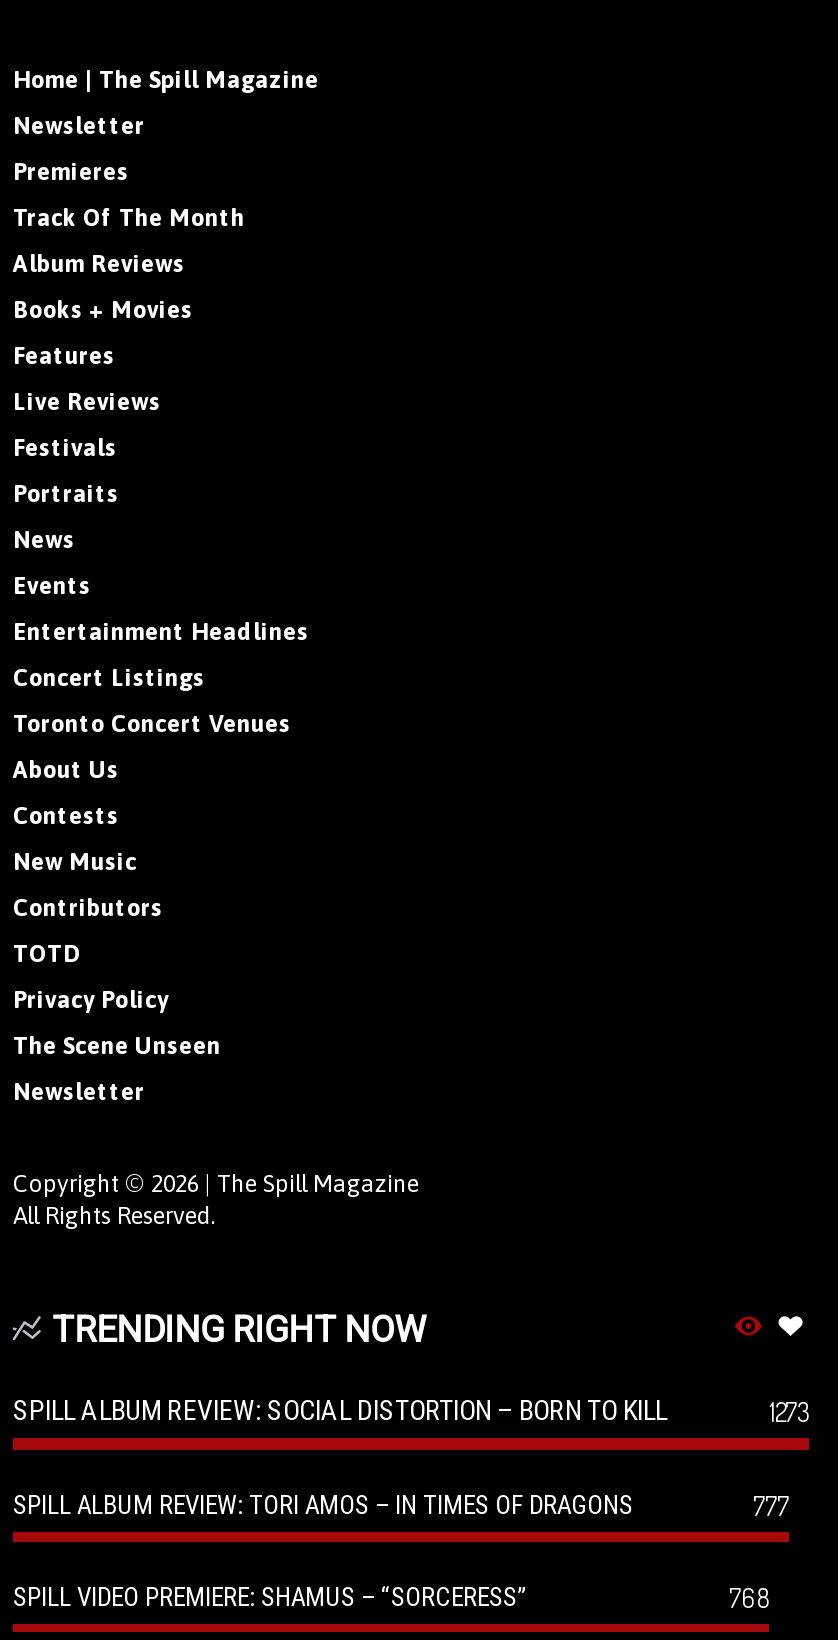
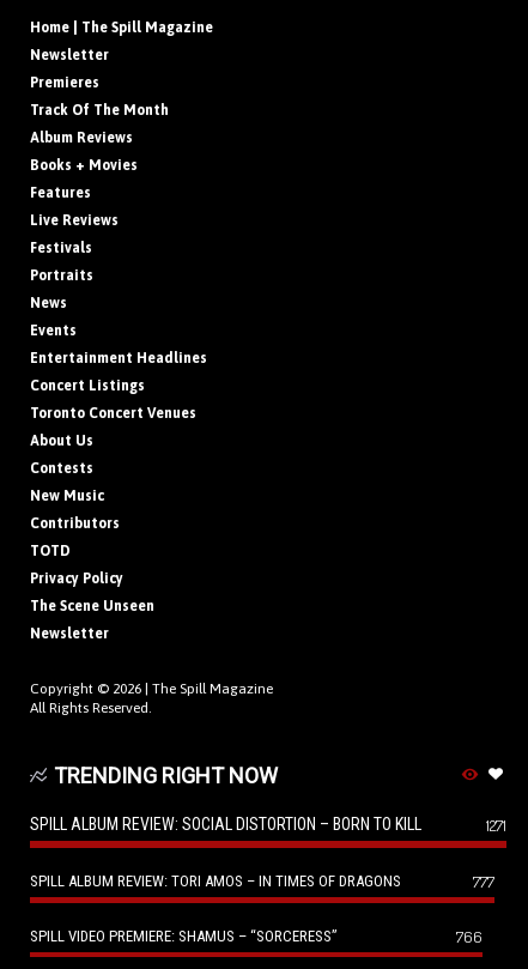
- 1273
+ 1271

- 768
+ 766
